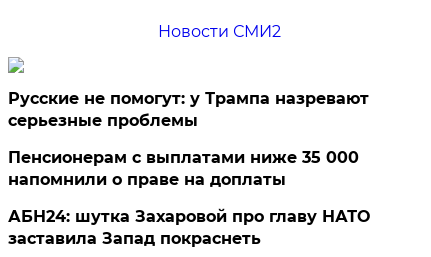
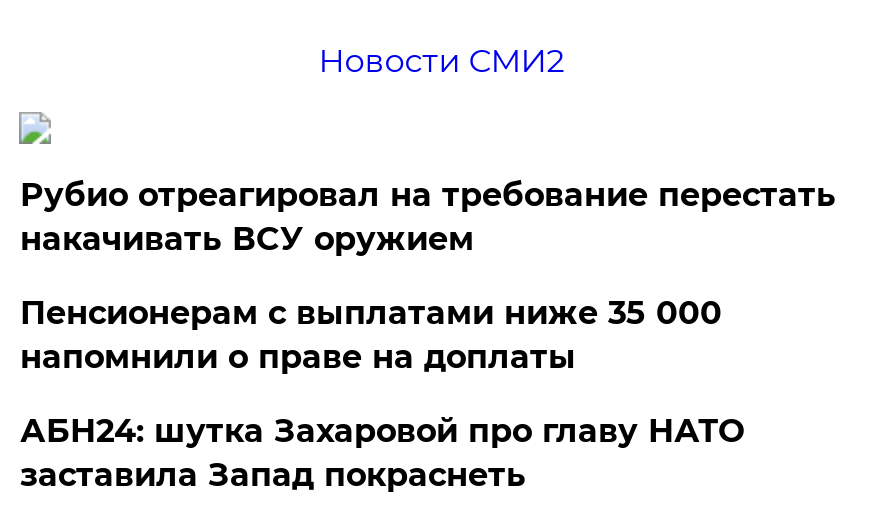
- Русские не помогут: у Трампа назревают
- серьезные проблемы
+ Рубио отреагировал на требование перестать
+ накачивать ВСУ оружием
